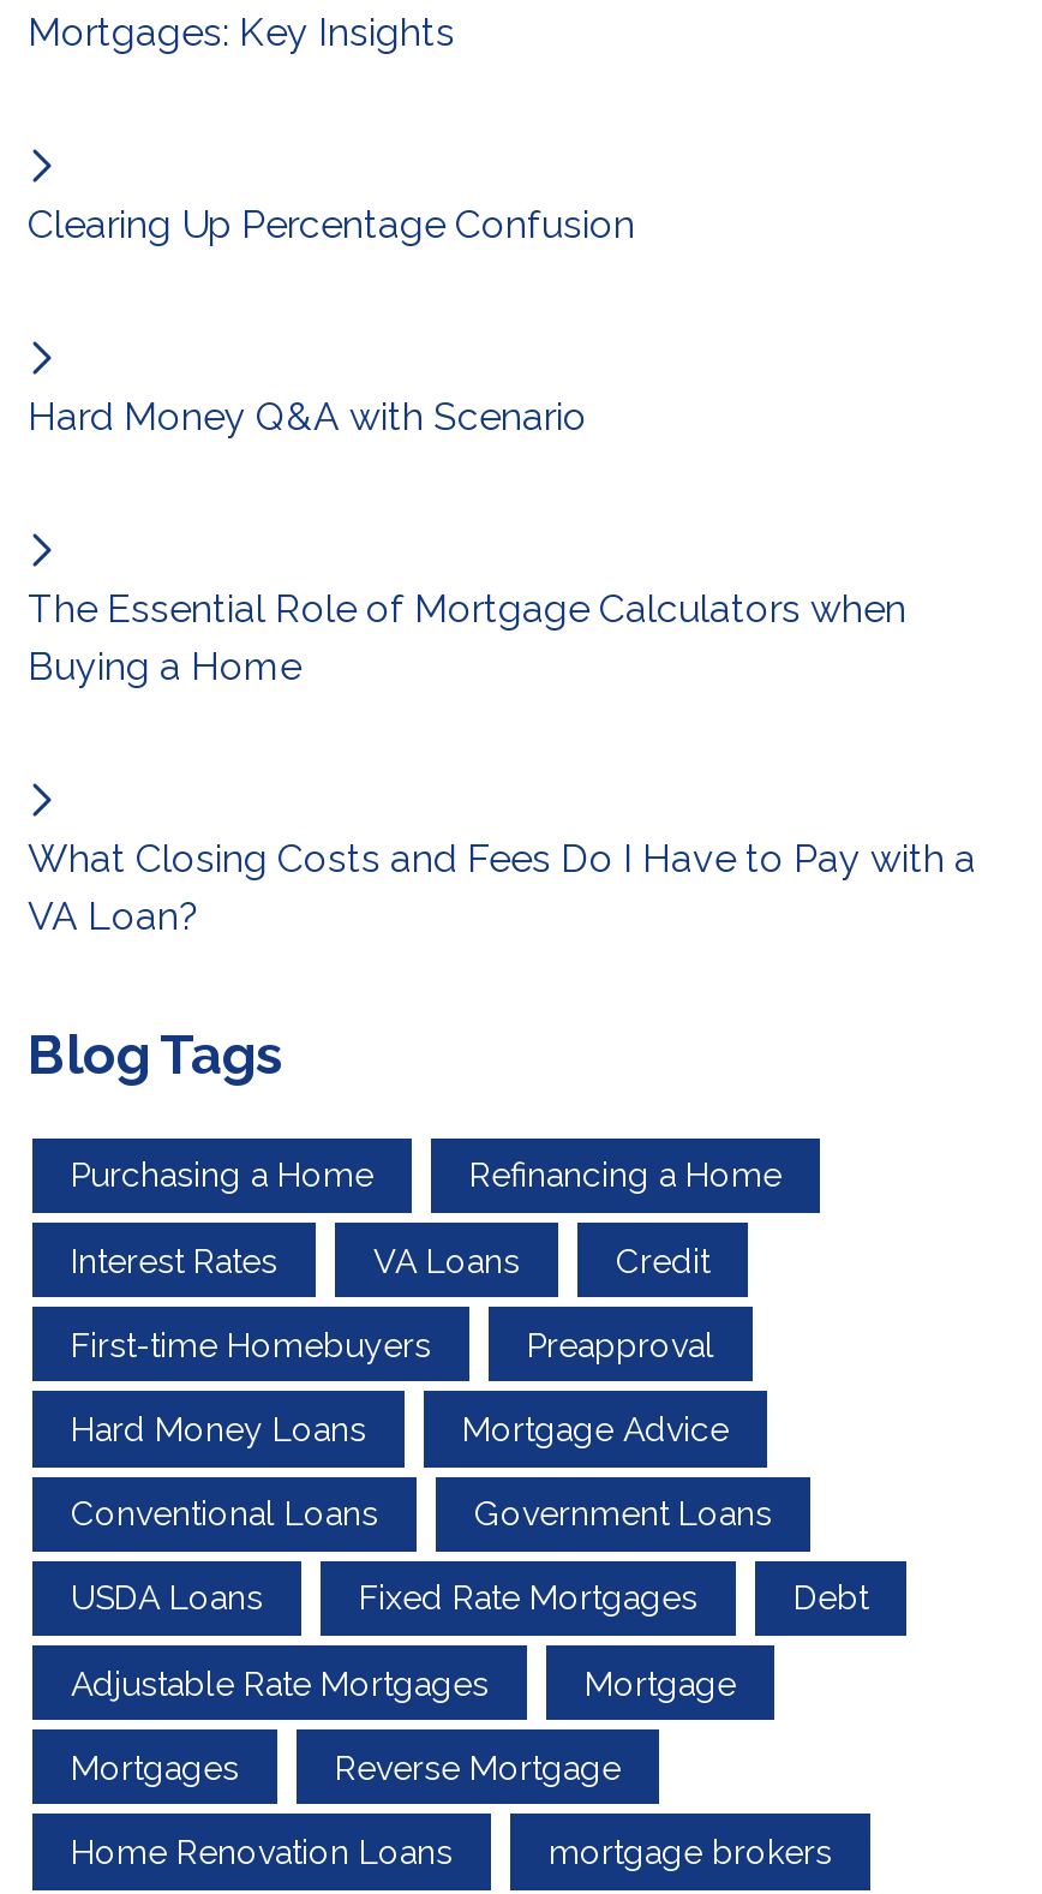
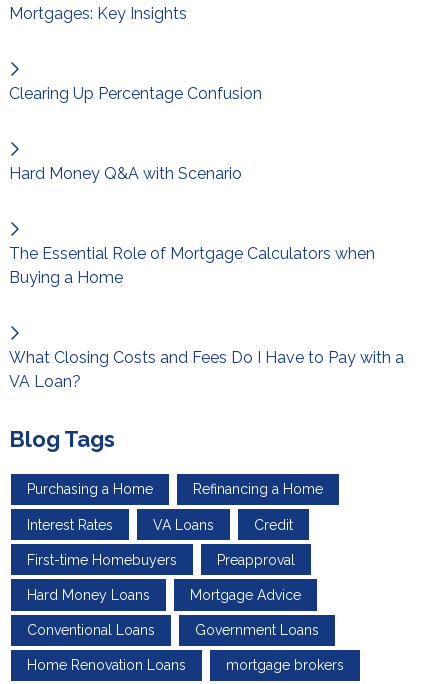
- [image]
- USDA Loans
- Fixed Rate Mortgages
- Debt
- Adjustable Rate Mortgages
- Mortgage
- Mortgages
- Reverse Mortgage
